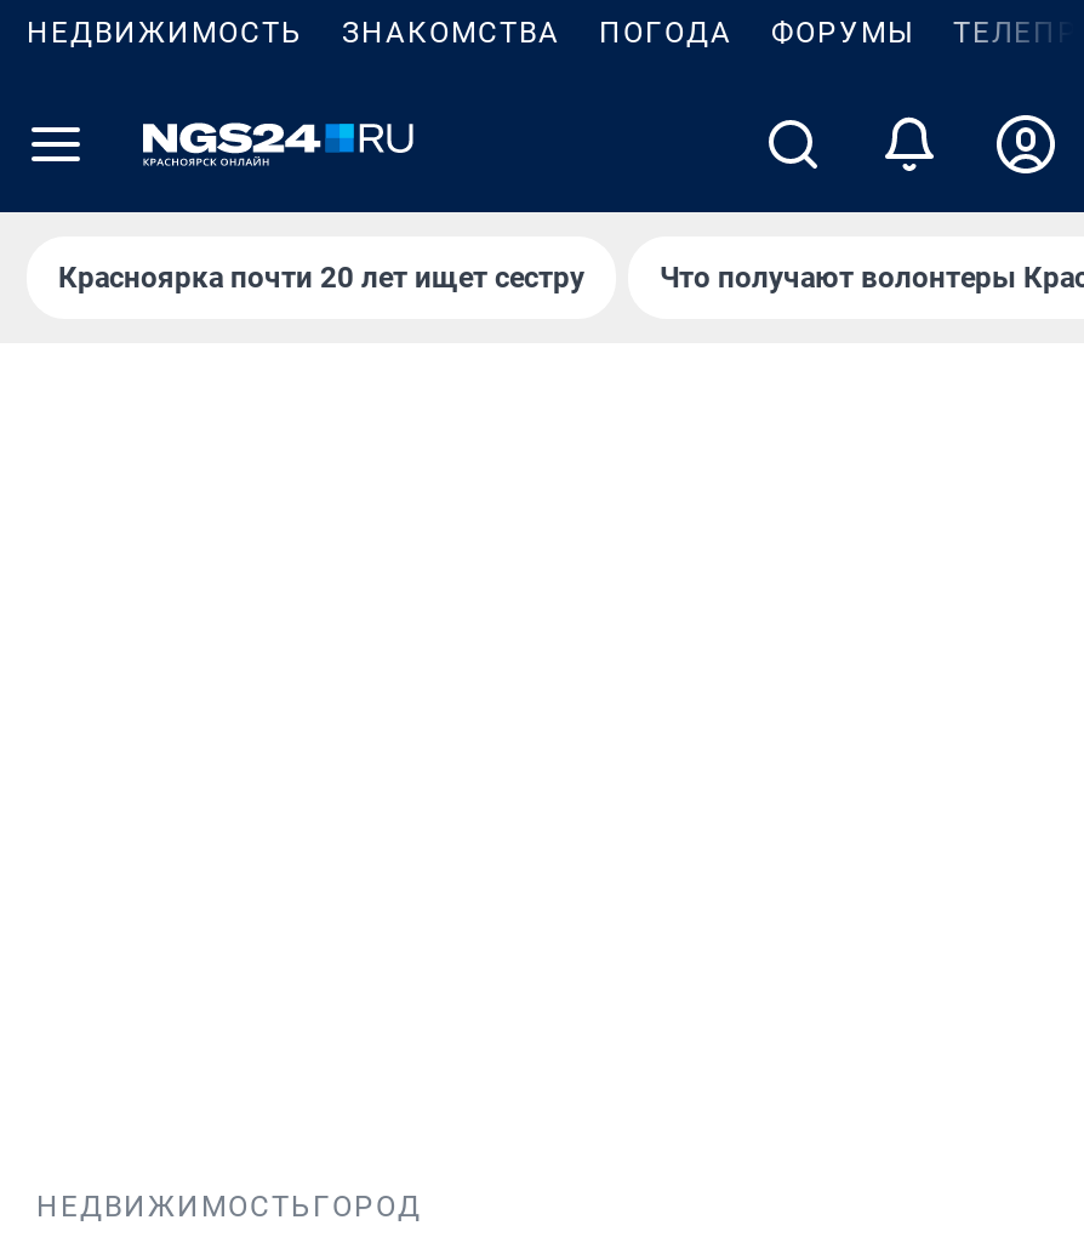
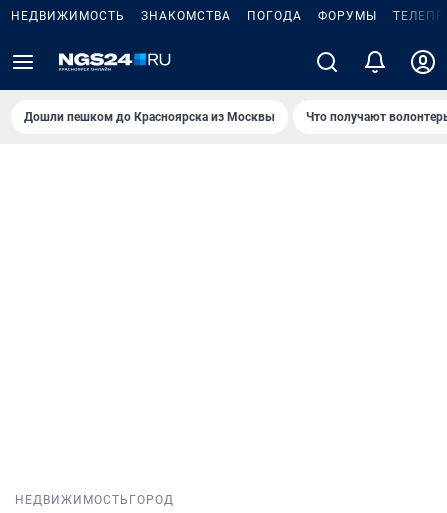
- Красноярка почти 20 лет ищет сестру
+ Дошли пешком до Крaсноярскa из Москвы
